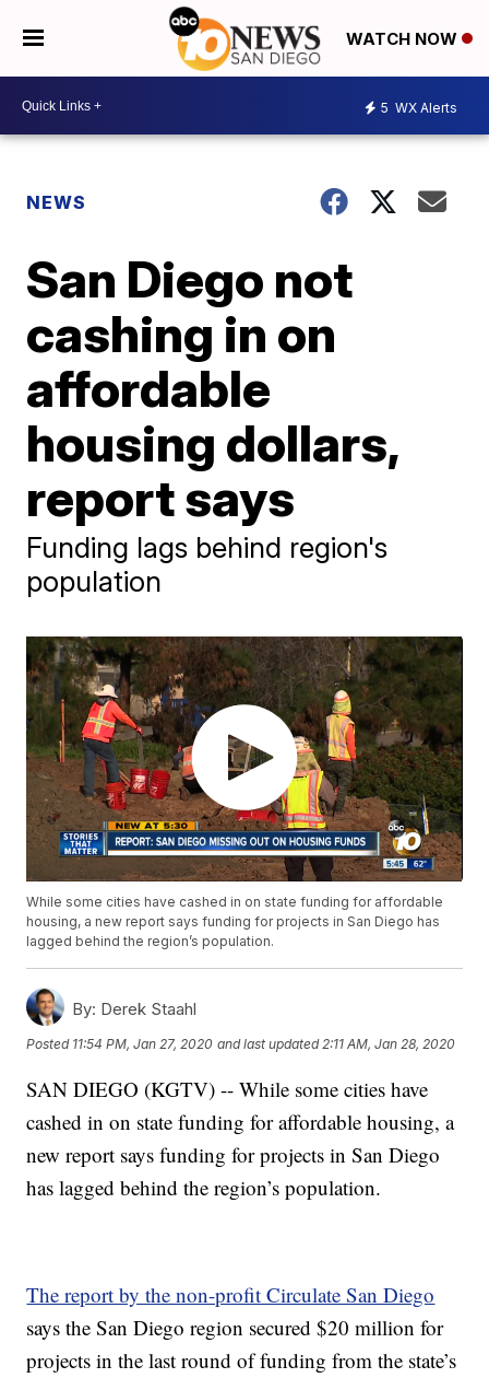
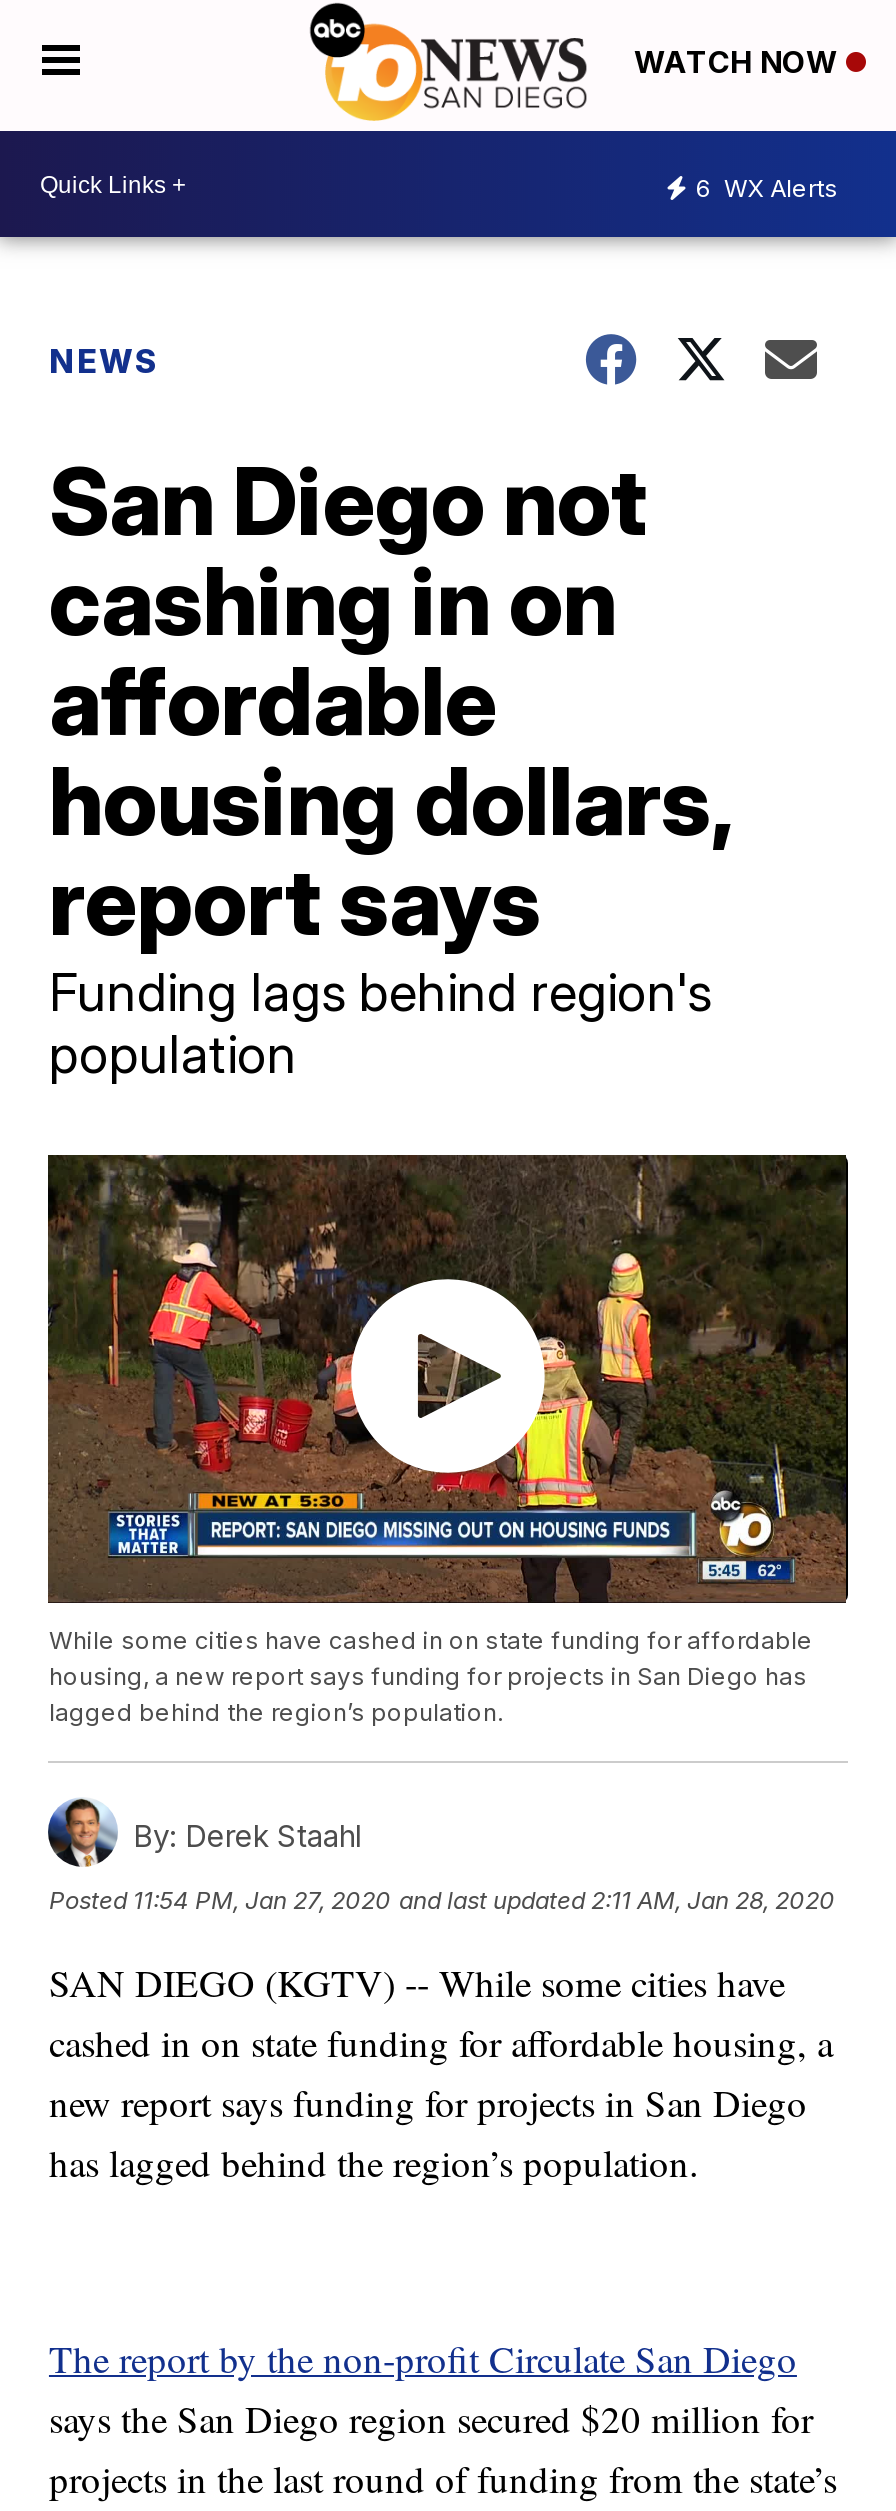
- 5 WX Alerts
+ 6 WX Alerts
